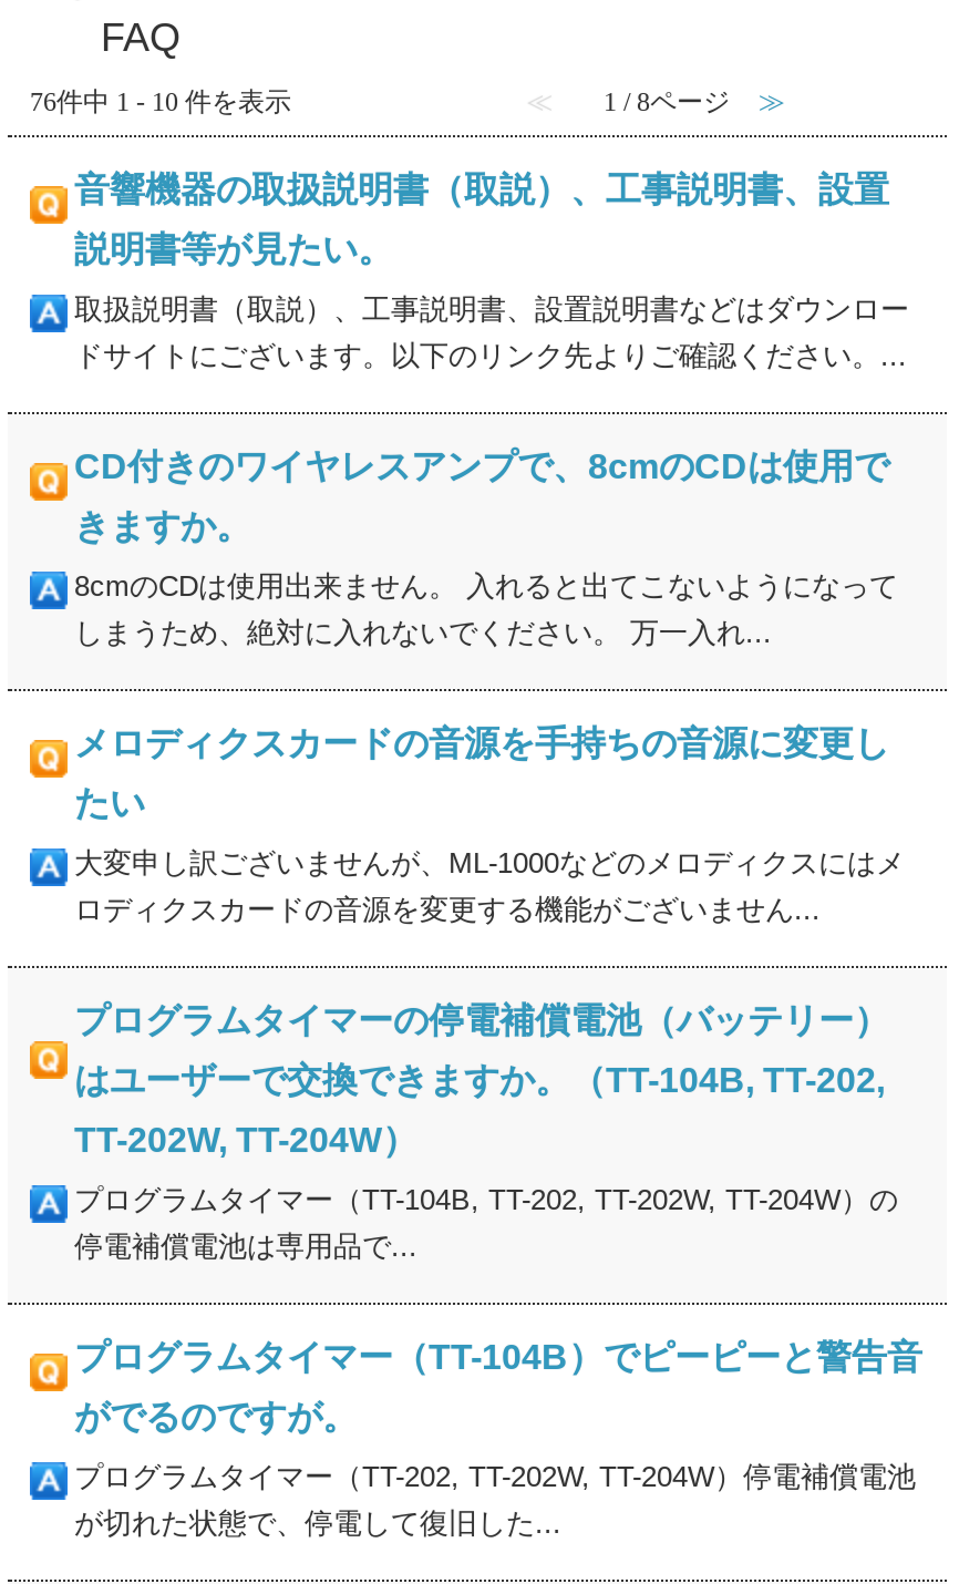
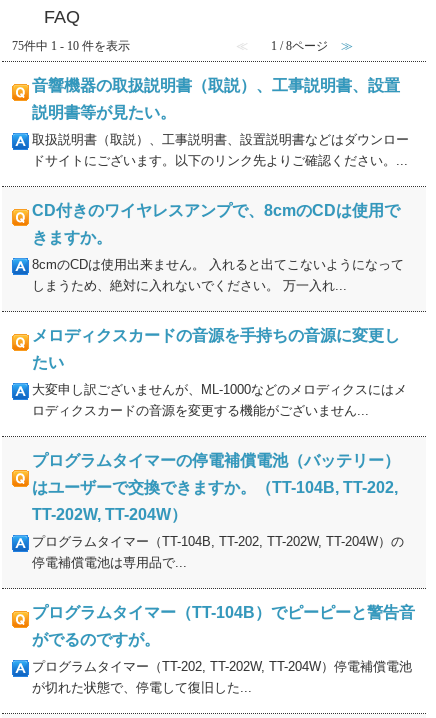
- 76件中 1 - 10 件を表示
+ 75件中 1 - 10 件を表示
